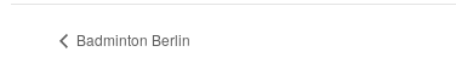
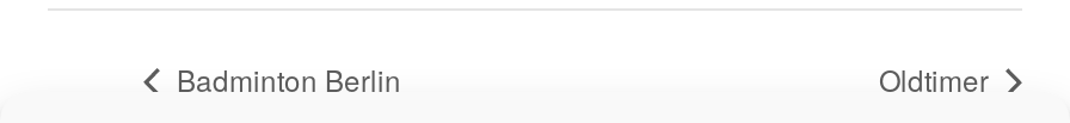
+ Oldtimer
